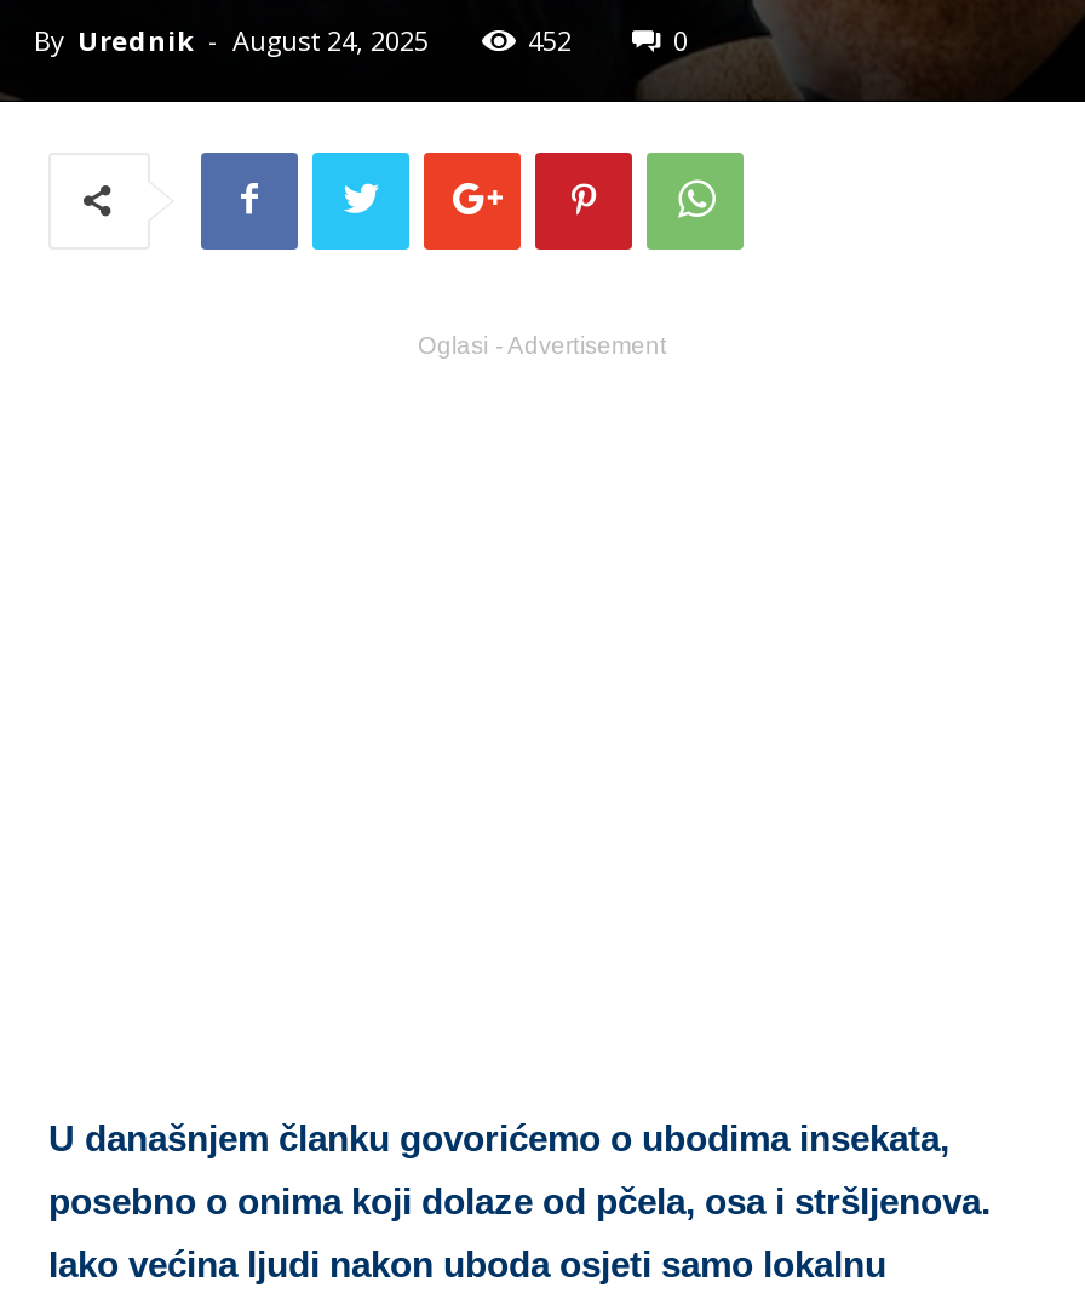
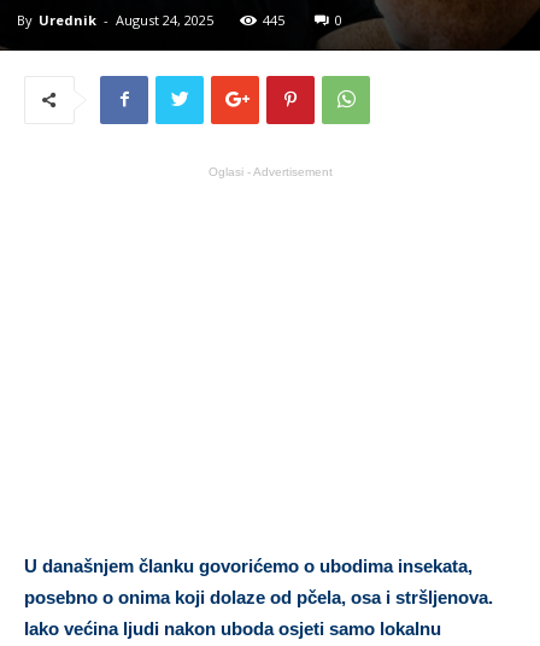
- 452
+ 445
